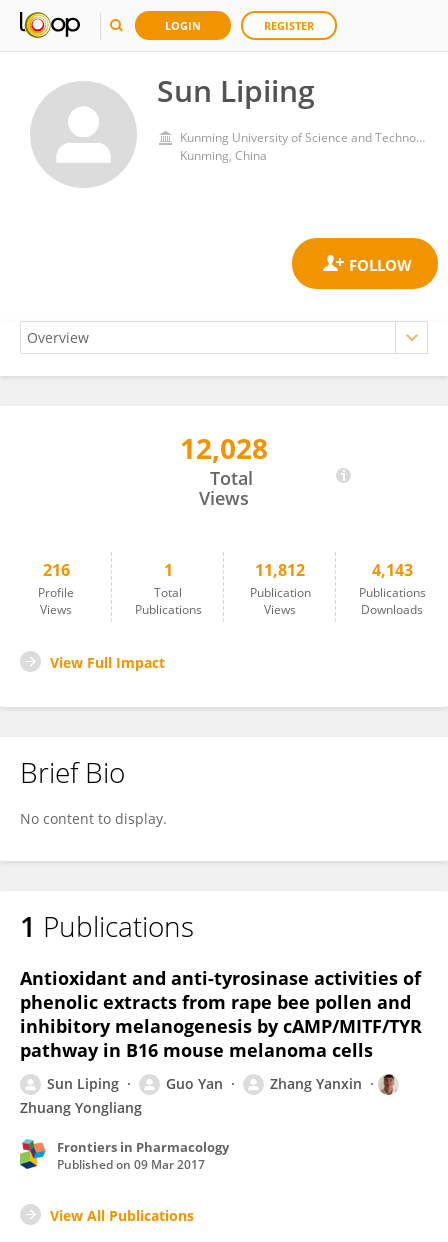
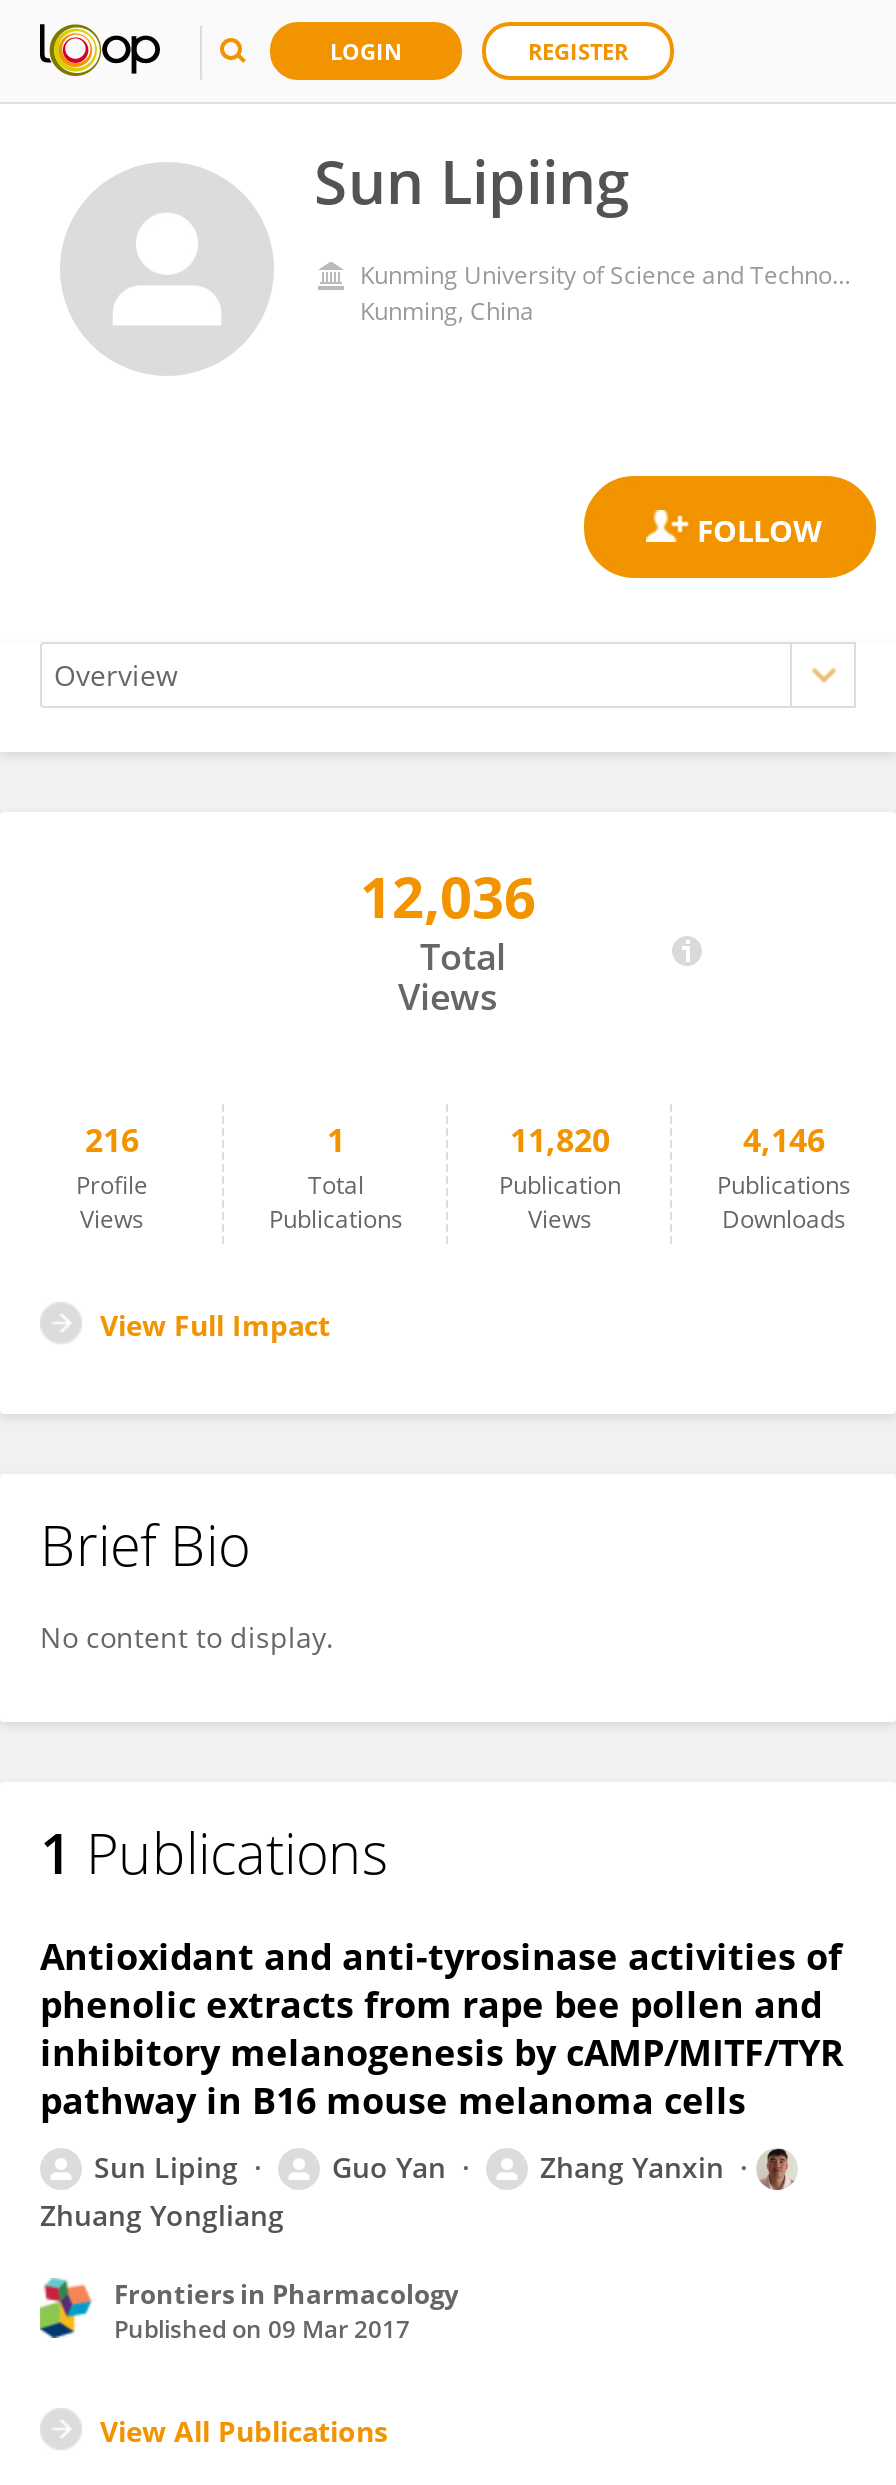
- 12,028
+ 12,036

- 11,812
+ 11,820

- 4,143
+ 4,146
